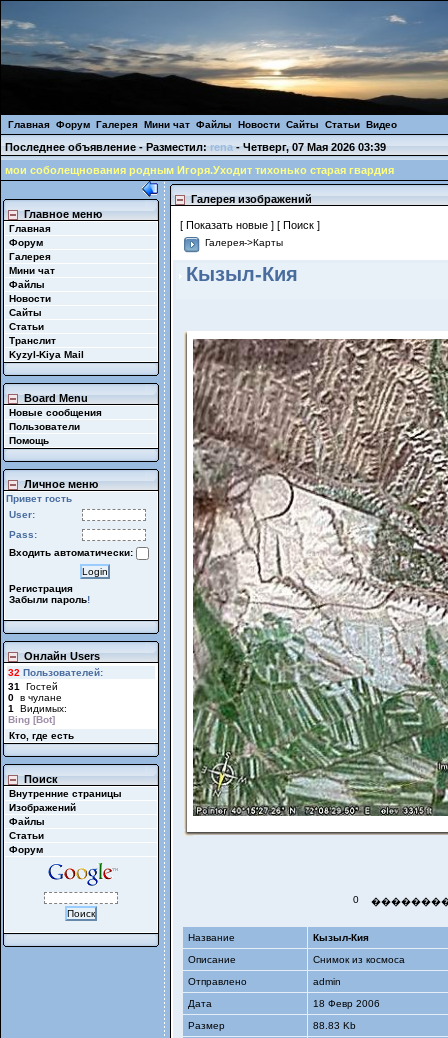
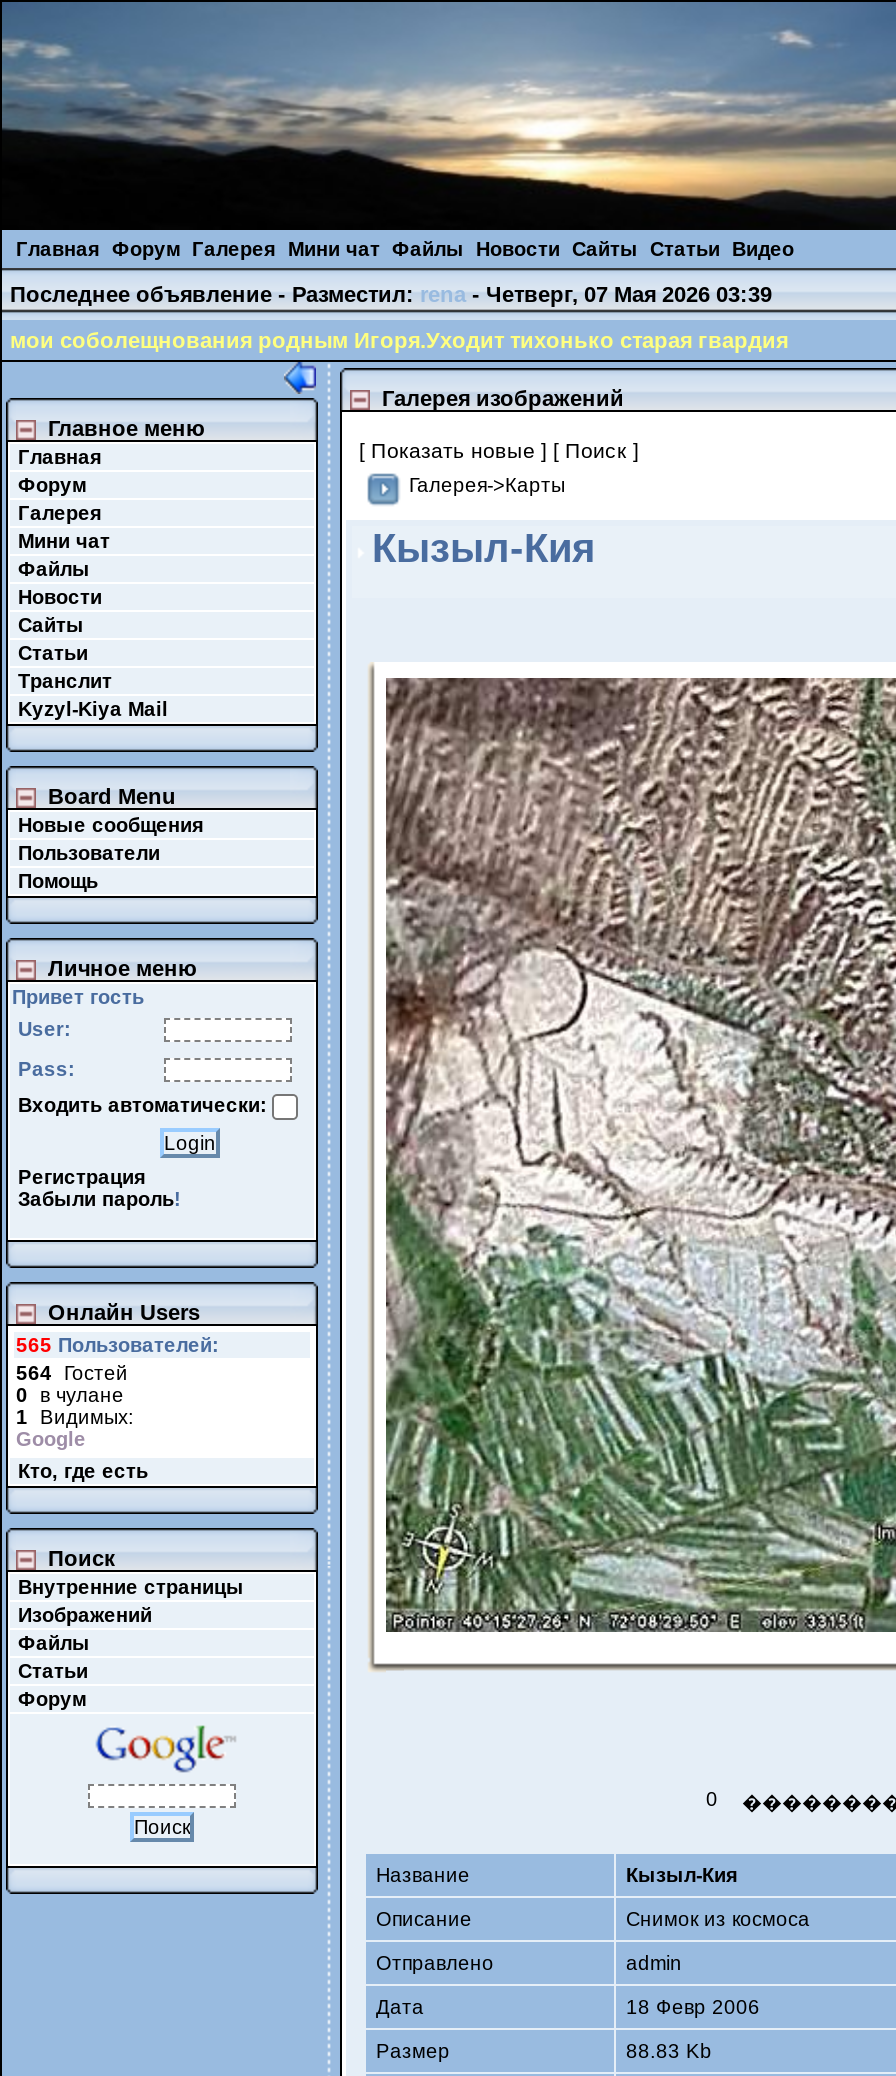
- 32 Пользователей:
+ 565 Пользователей:

- 31 Гостей
+ 564 Гостей

- Bing [Bot]
+ Google
